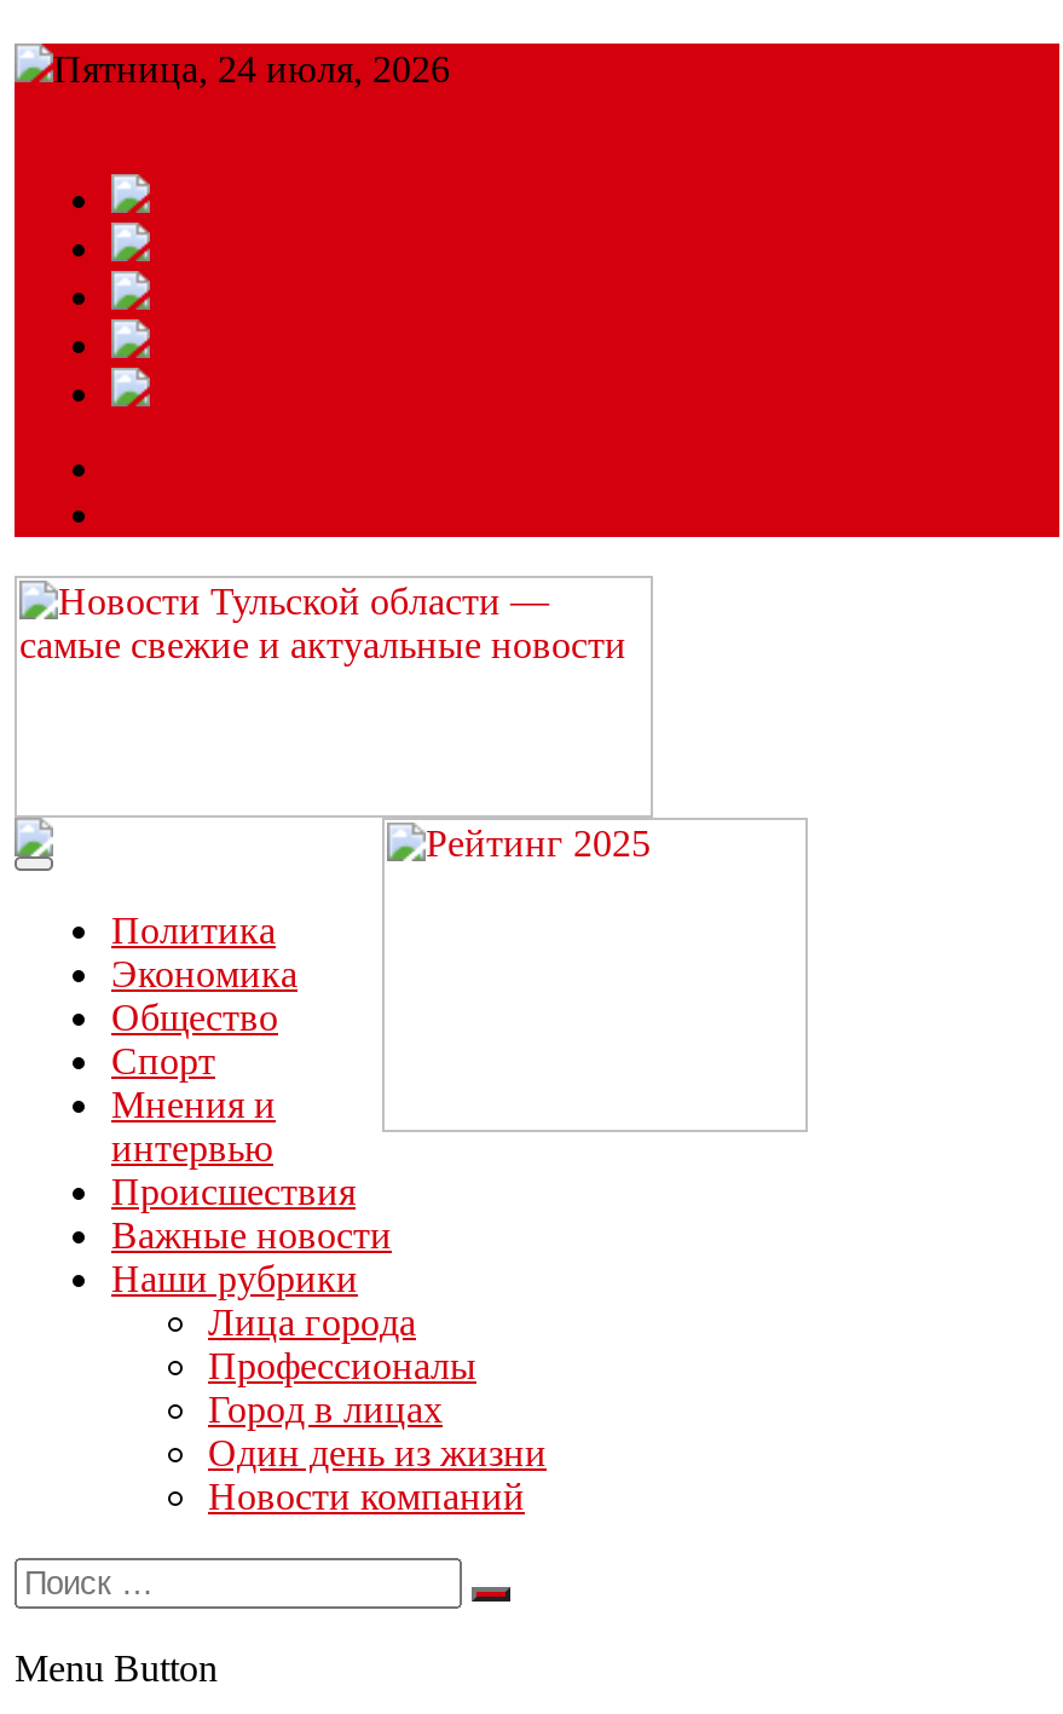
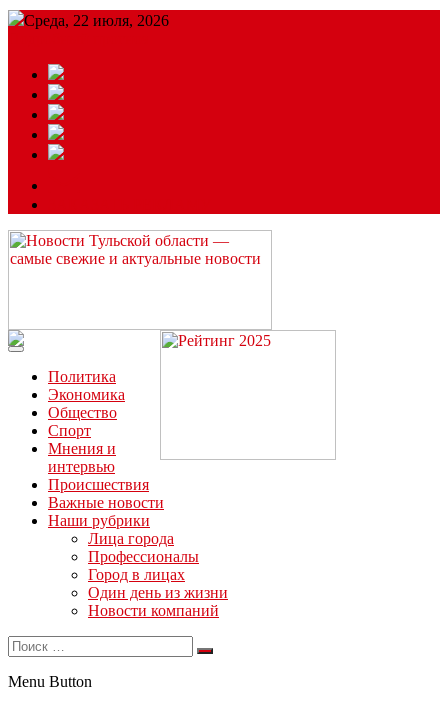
- Пятница, 24 июля, 2026
+ Среда, 22 июля, 2026
